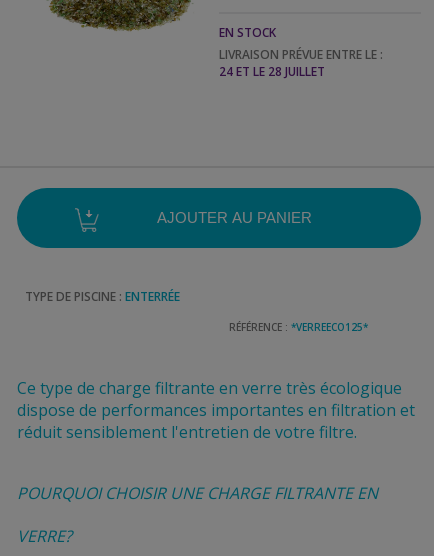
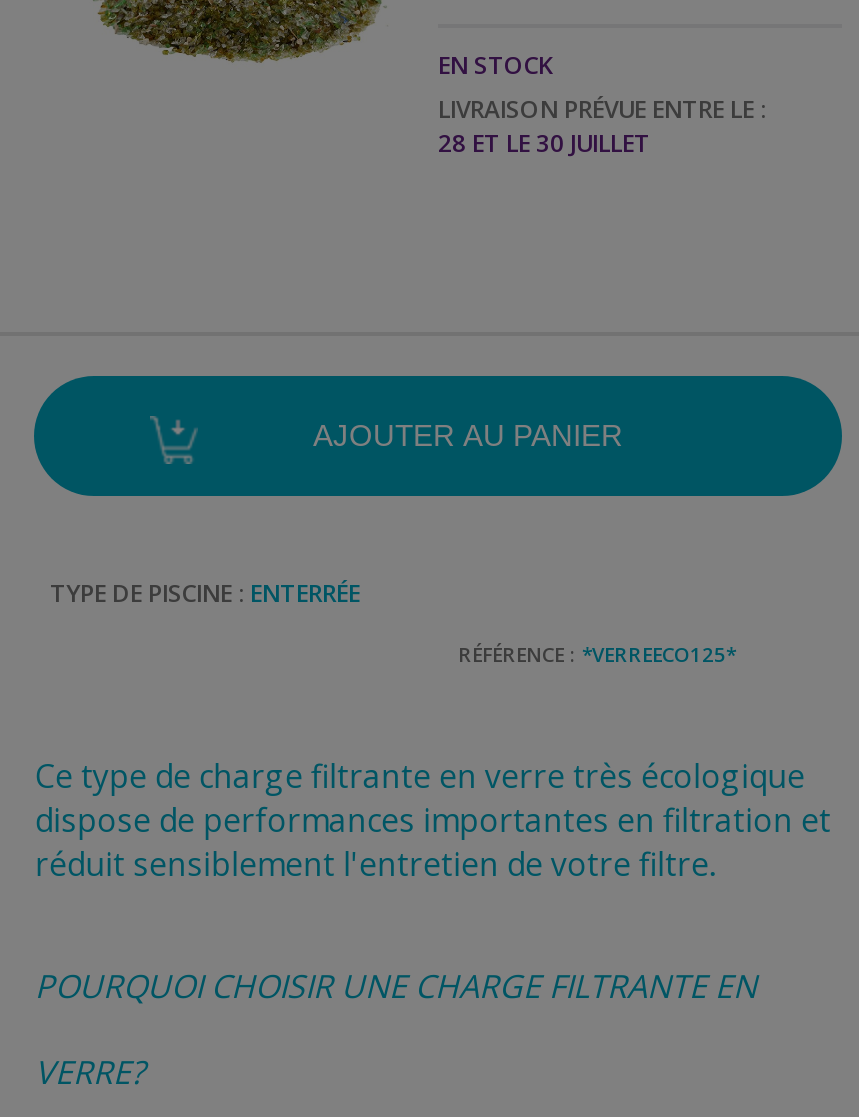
- 24 ET LE 28 JUILLET
+ 28 ET LE 30 JUILLET
